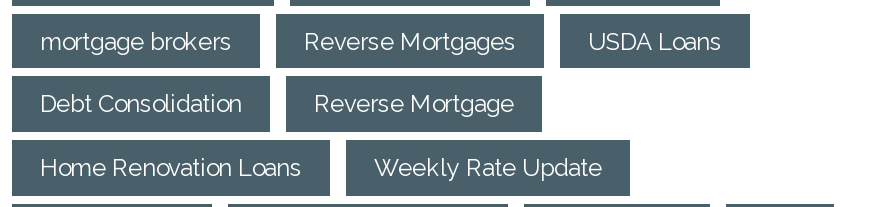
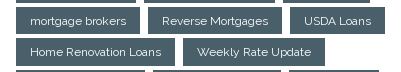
- Debt Consolidation
- Reverse Mortgage
